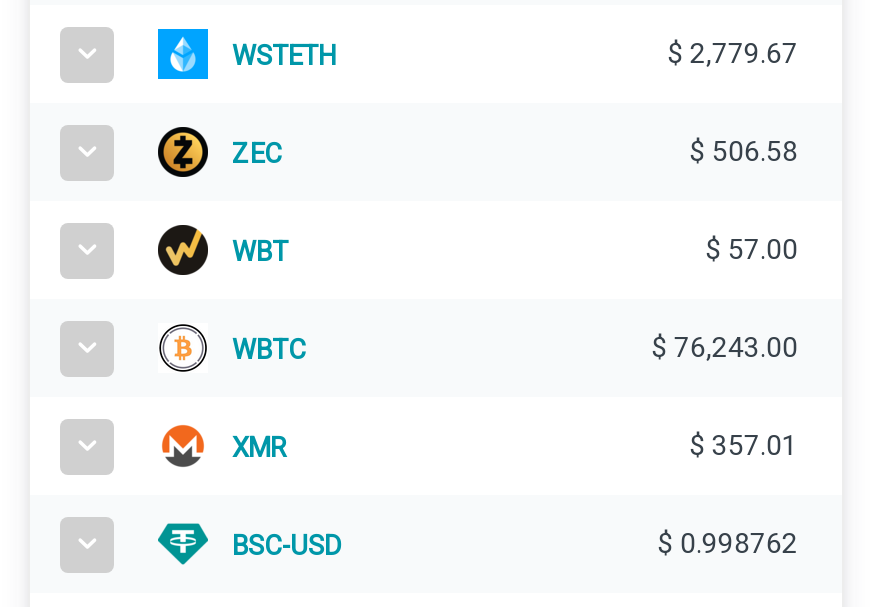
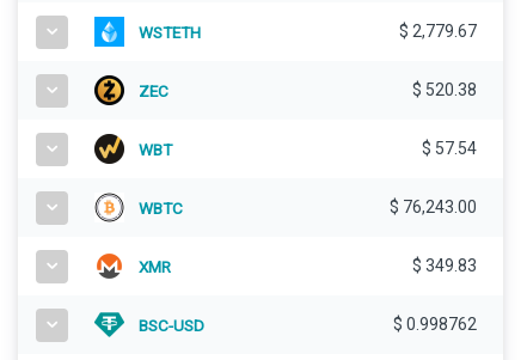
- $506.58
+ $520.38

- $57.00
+ $57.54

- $357.01
+ $349.83
